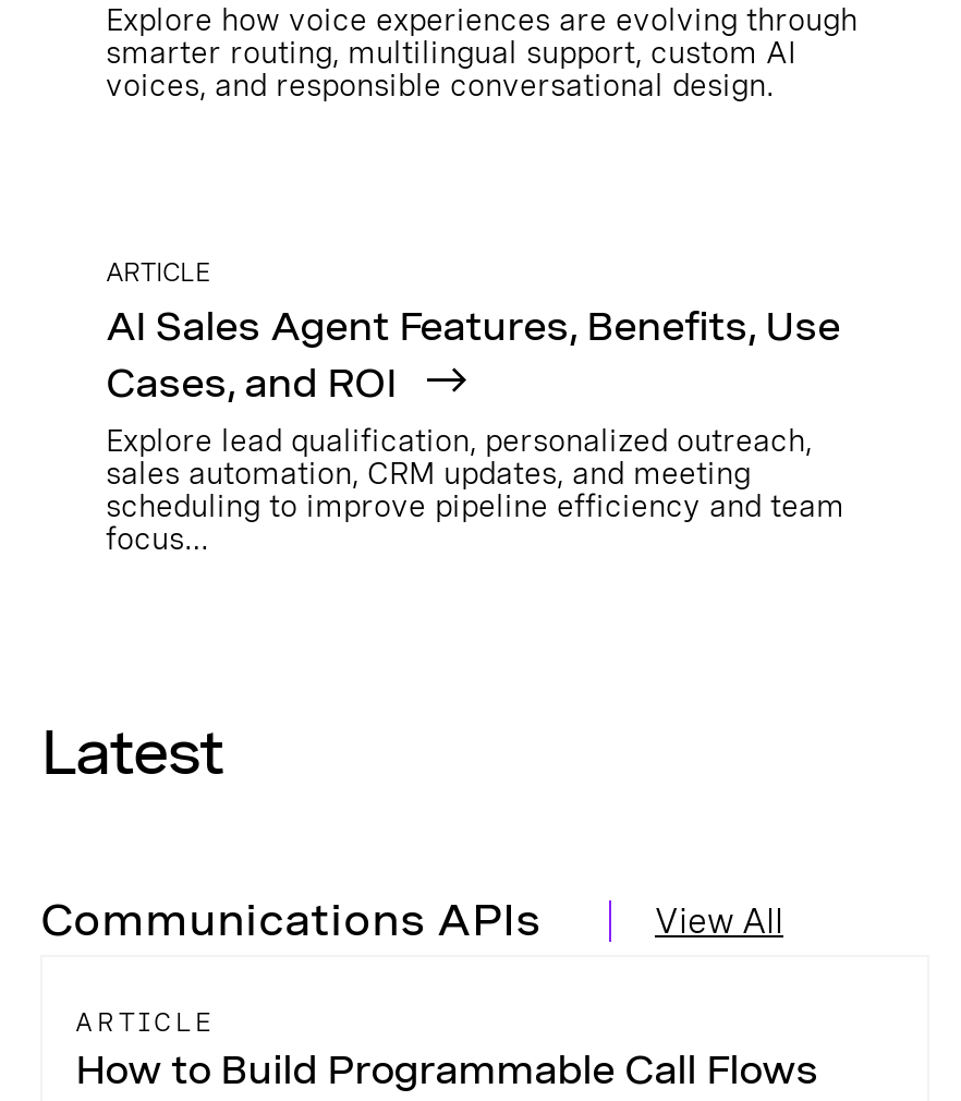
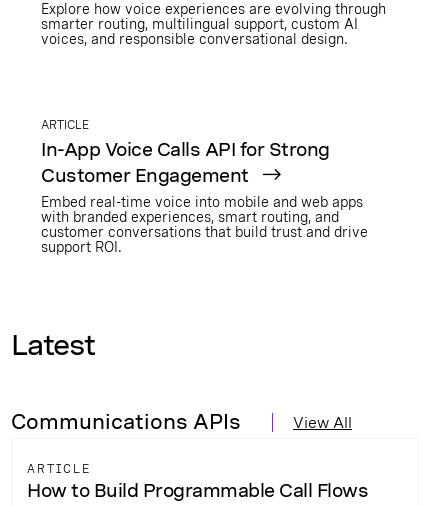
- AI Sales Agent Features, Benefits, Use
- Cases, and ROI
- Explore lead qualification, personalized outreach,
- sales automation, CRM updates, and meeting
- scheduling to improve pipeline efficiency and team
- focus…
+ In-App Voice Calls API for Strong
+ Customer Engagement
+ Embed real-time voice into mobile and web apps
+ with branded experiences, smart routing, and
+ customer conversations that build trust and drive
+ support ROI.
